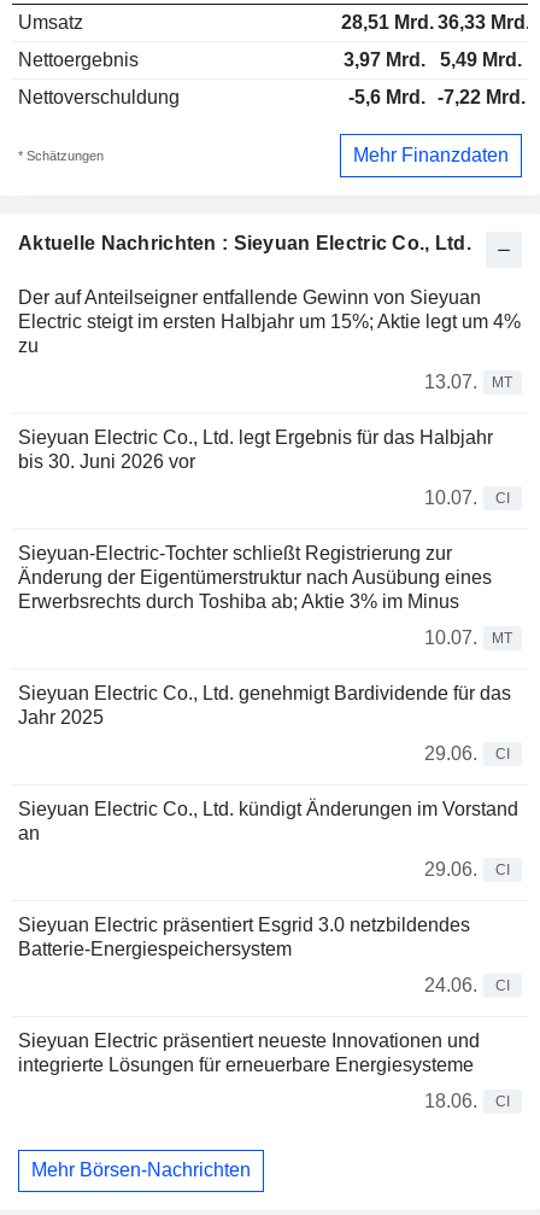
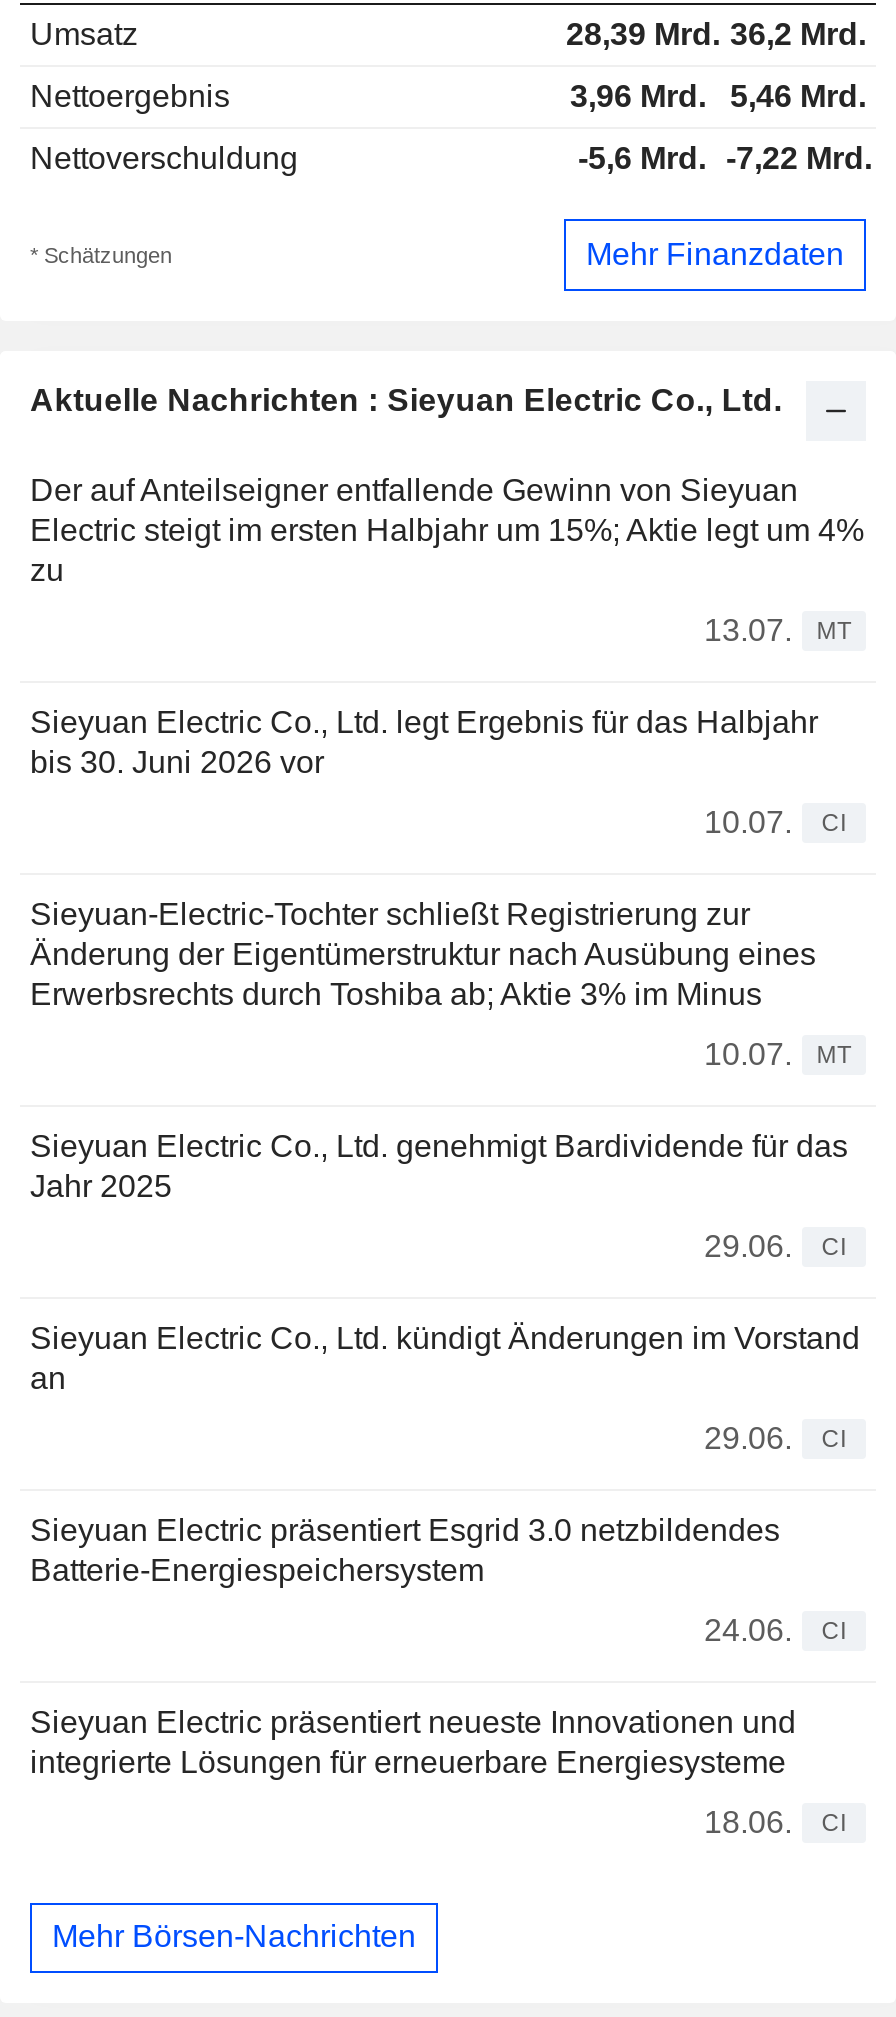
- 28,51 Mrd. 36,33 Mrd.
+ 28,39 Mrd. 36,2 Mrd.

- 3,97 Mrd.
+ 3,96 Mrd.

- 5,49 Mrd.
+ 5,46 Mrd.
